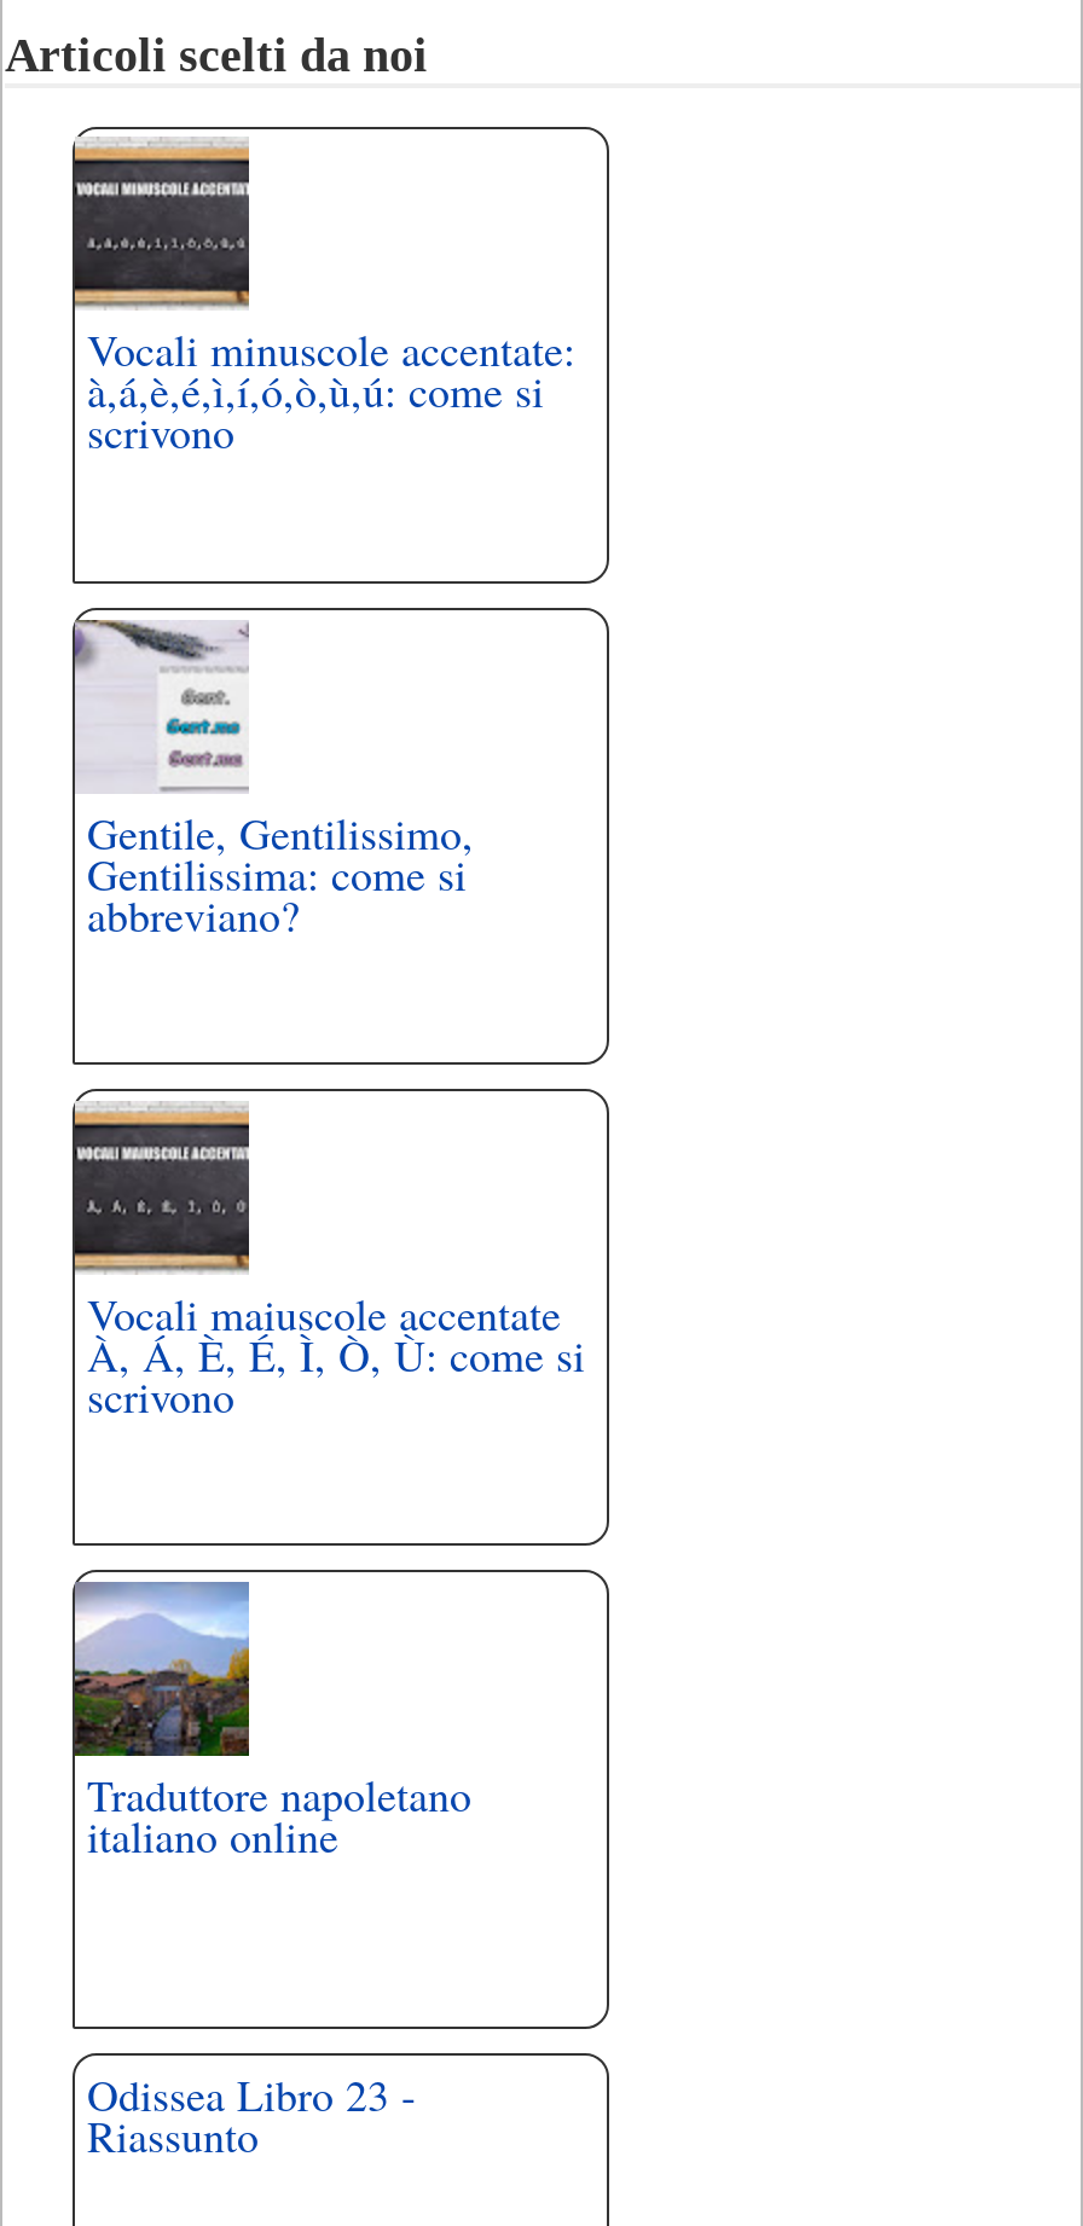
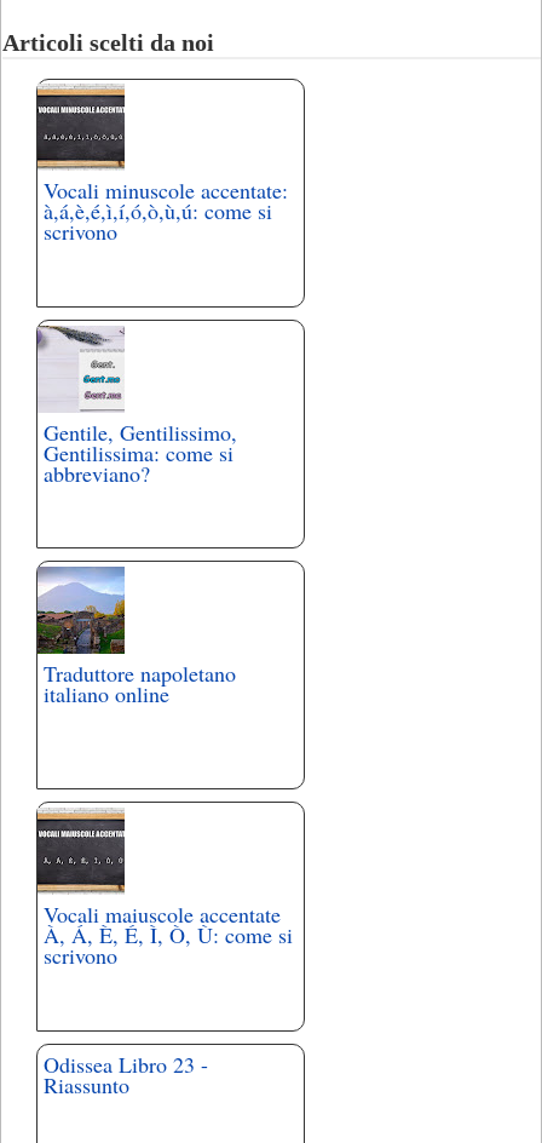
moved down: [image] | Vocali maiuscole accentate | scrivono

moved up: [image] | Traduttore napoletano | italiano online
